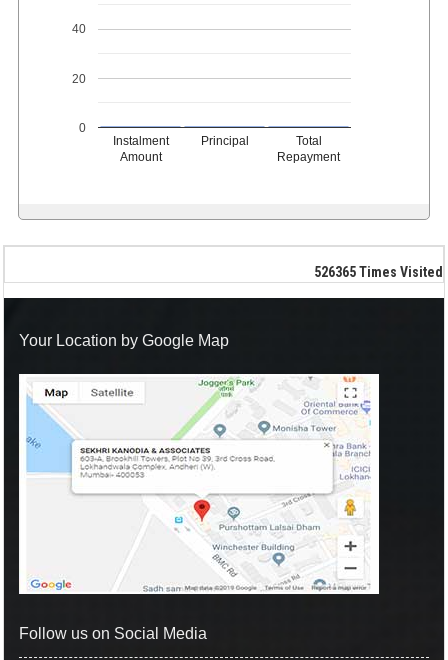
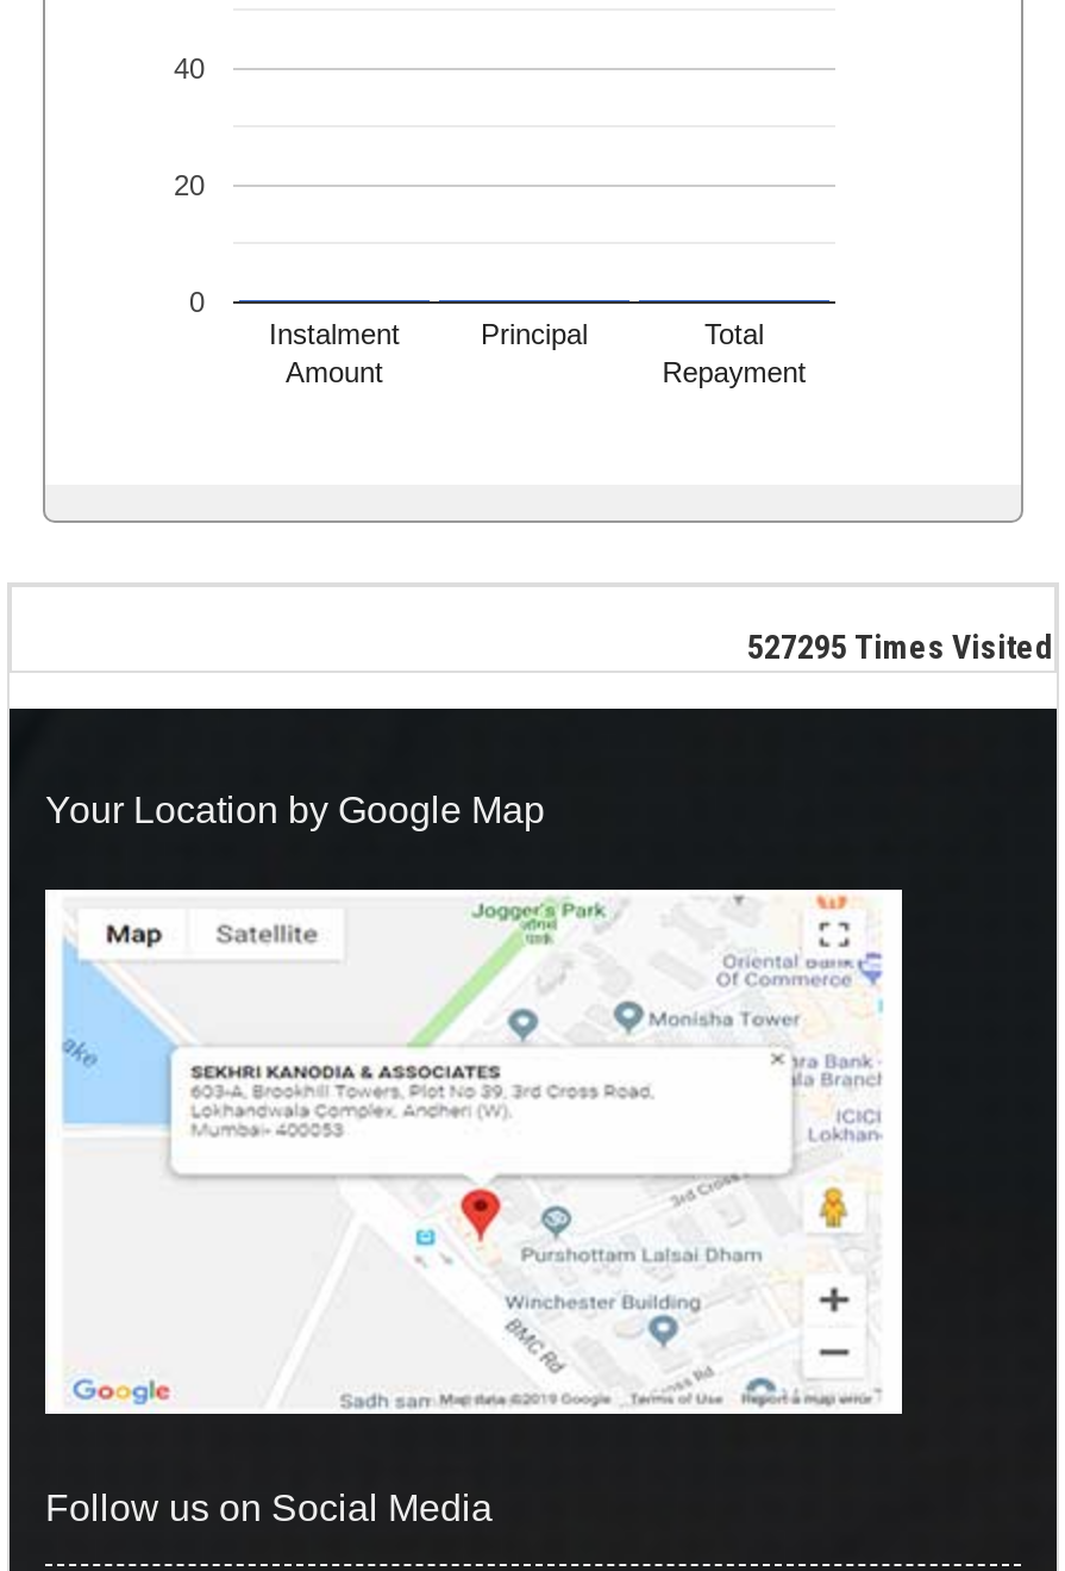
- 526365 Times Visited
+ 527295 Times Visited
